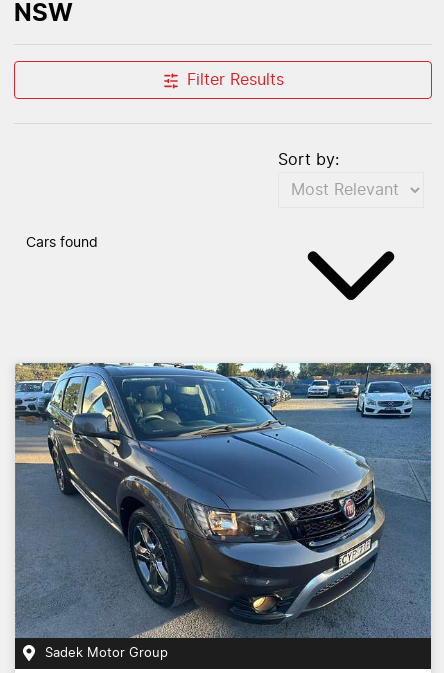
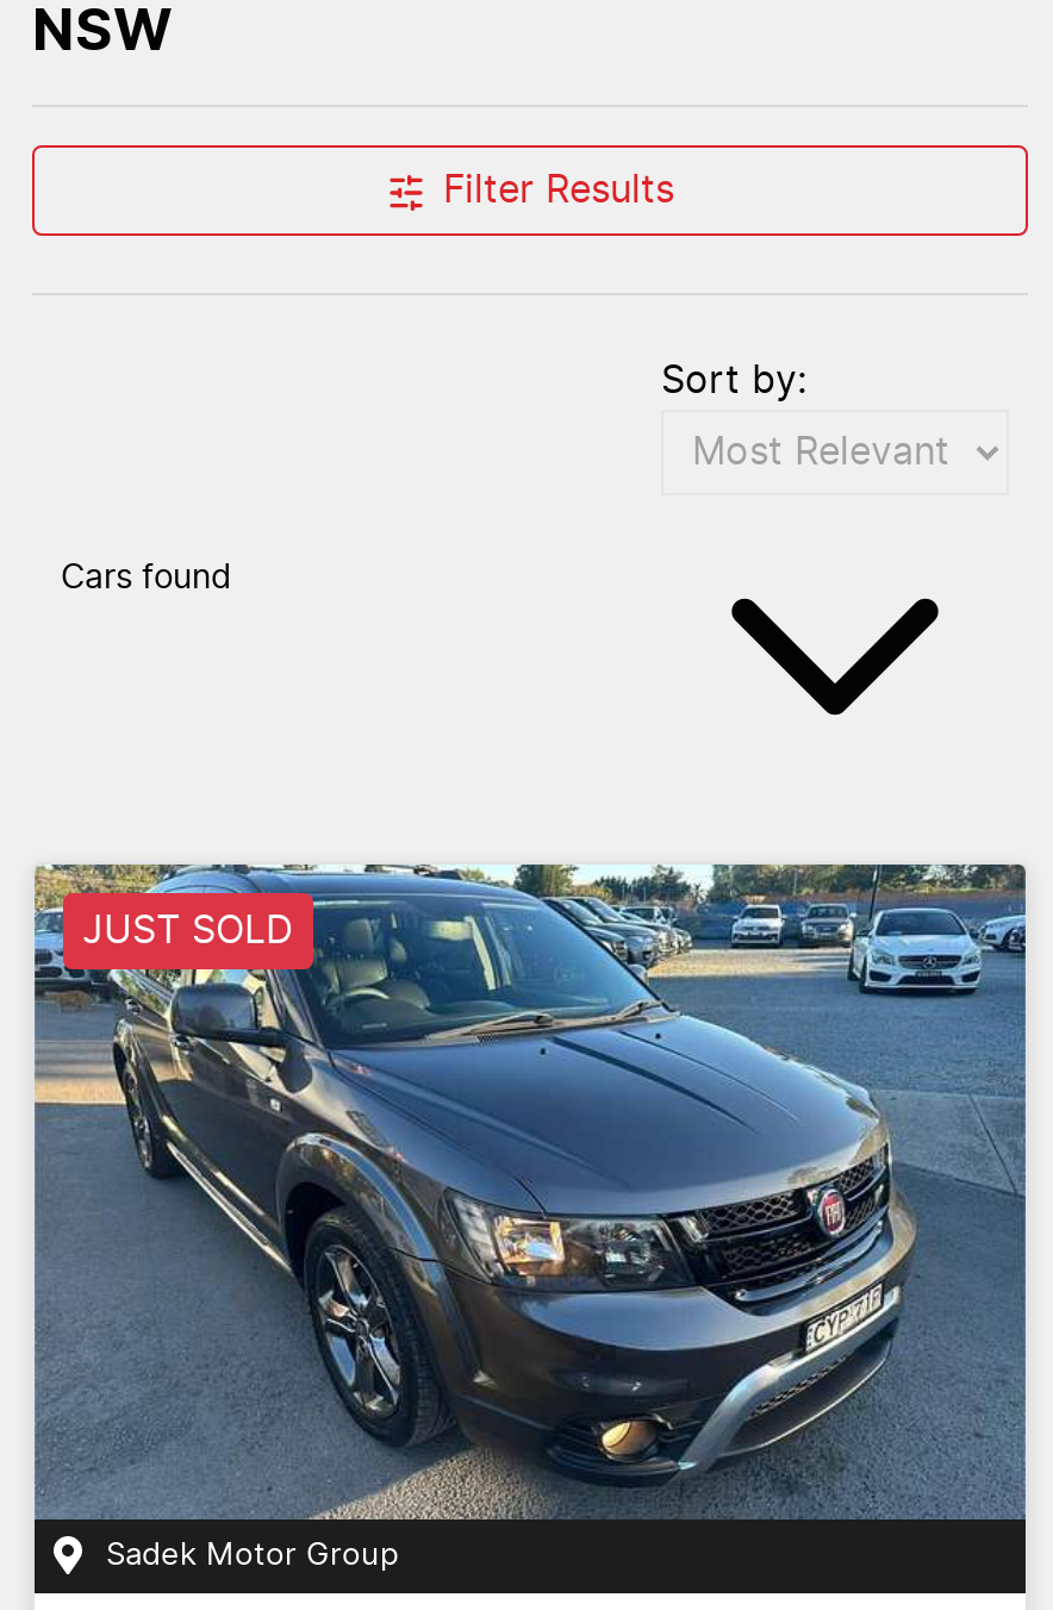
+ JUST SOLD
